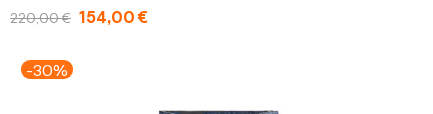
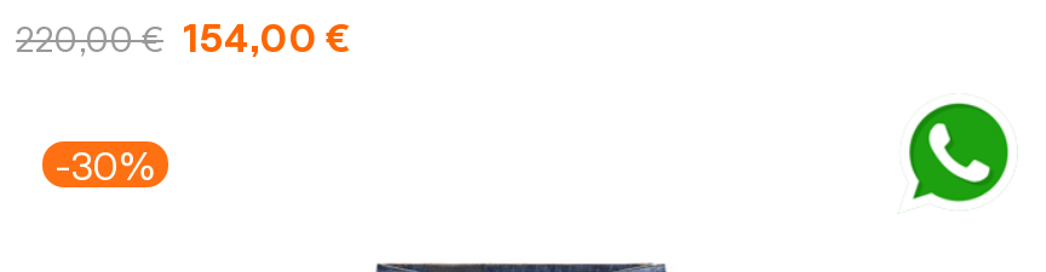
+ [image]
